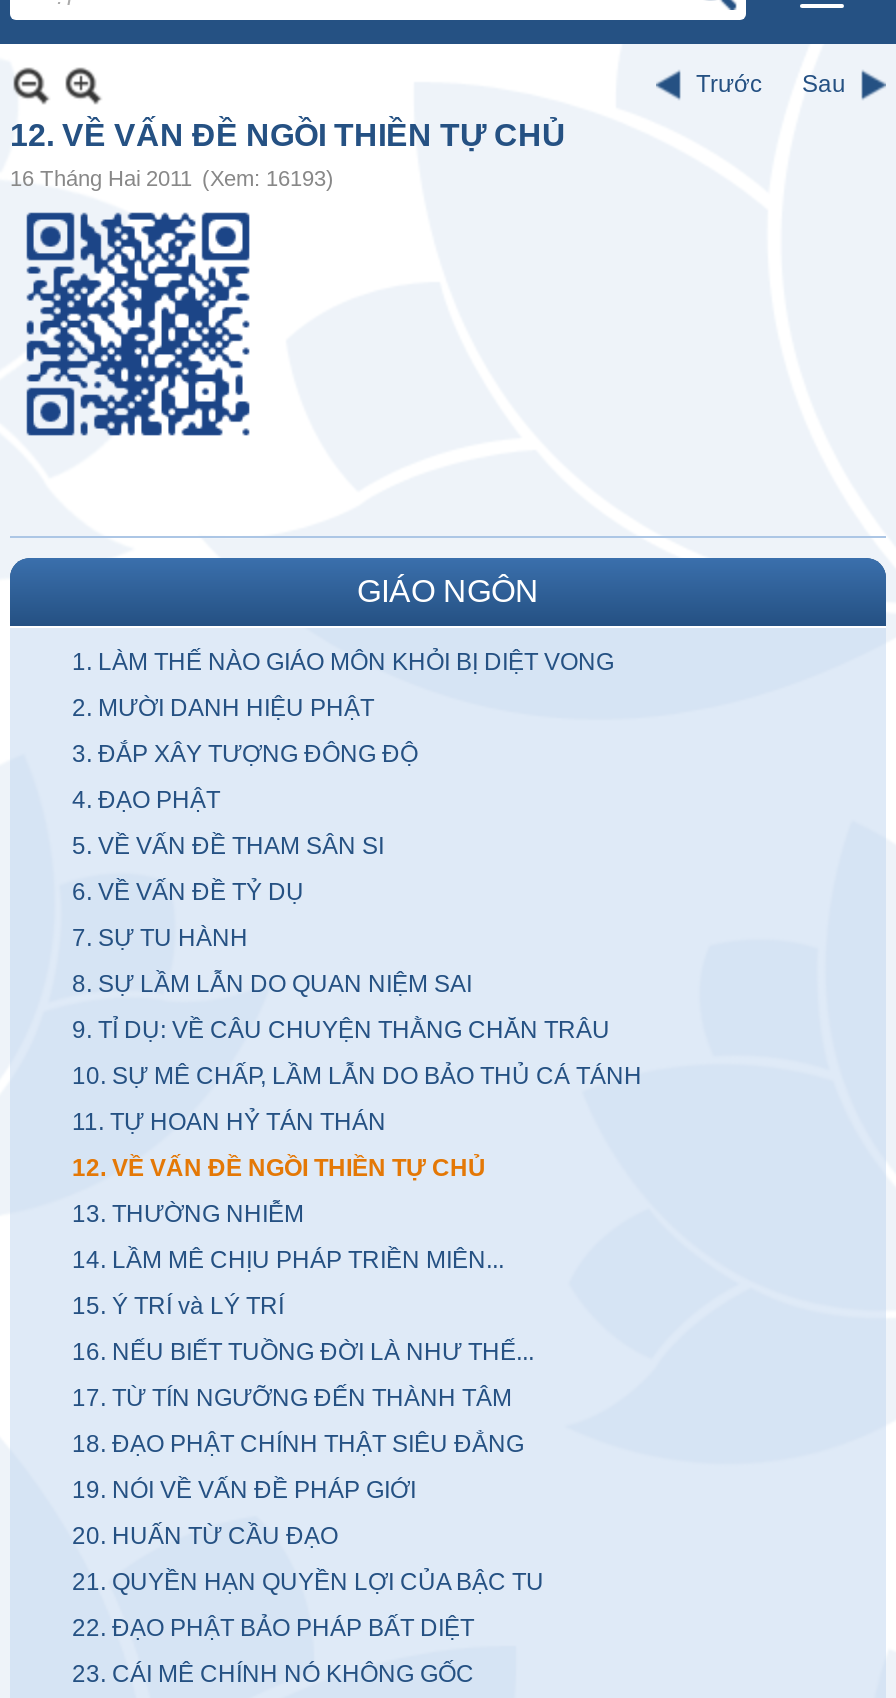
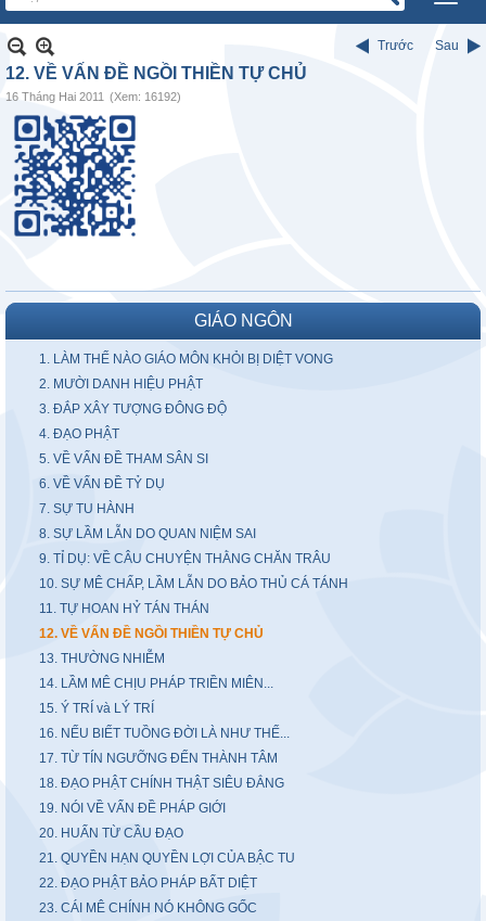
- 16 Tháng Hai 2011 (Xem: 16193)
+ 16 Tháng Hai 2011 (Xem: 16192)
